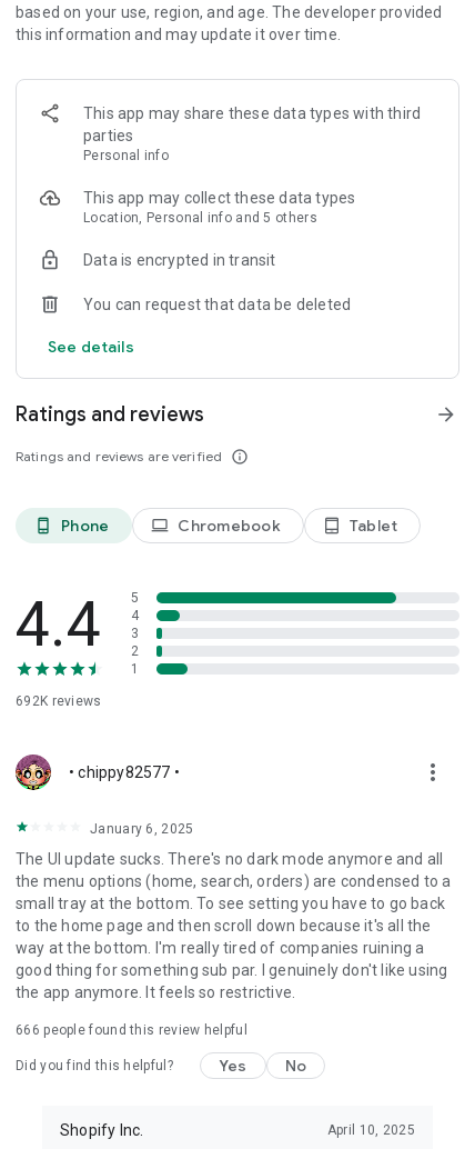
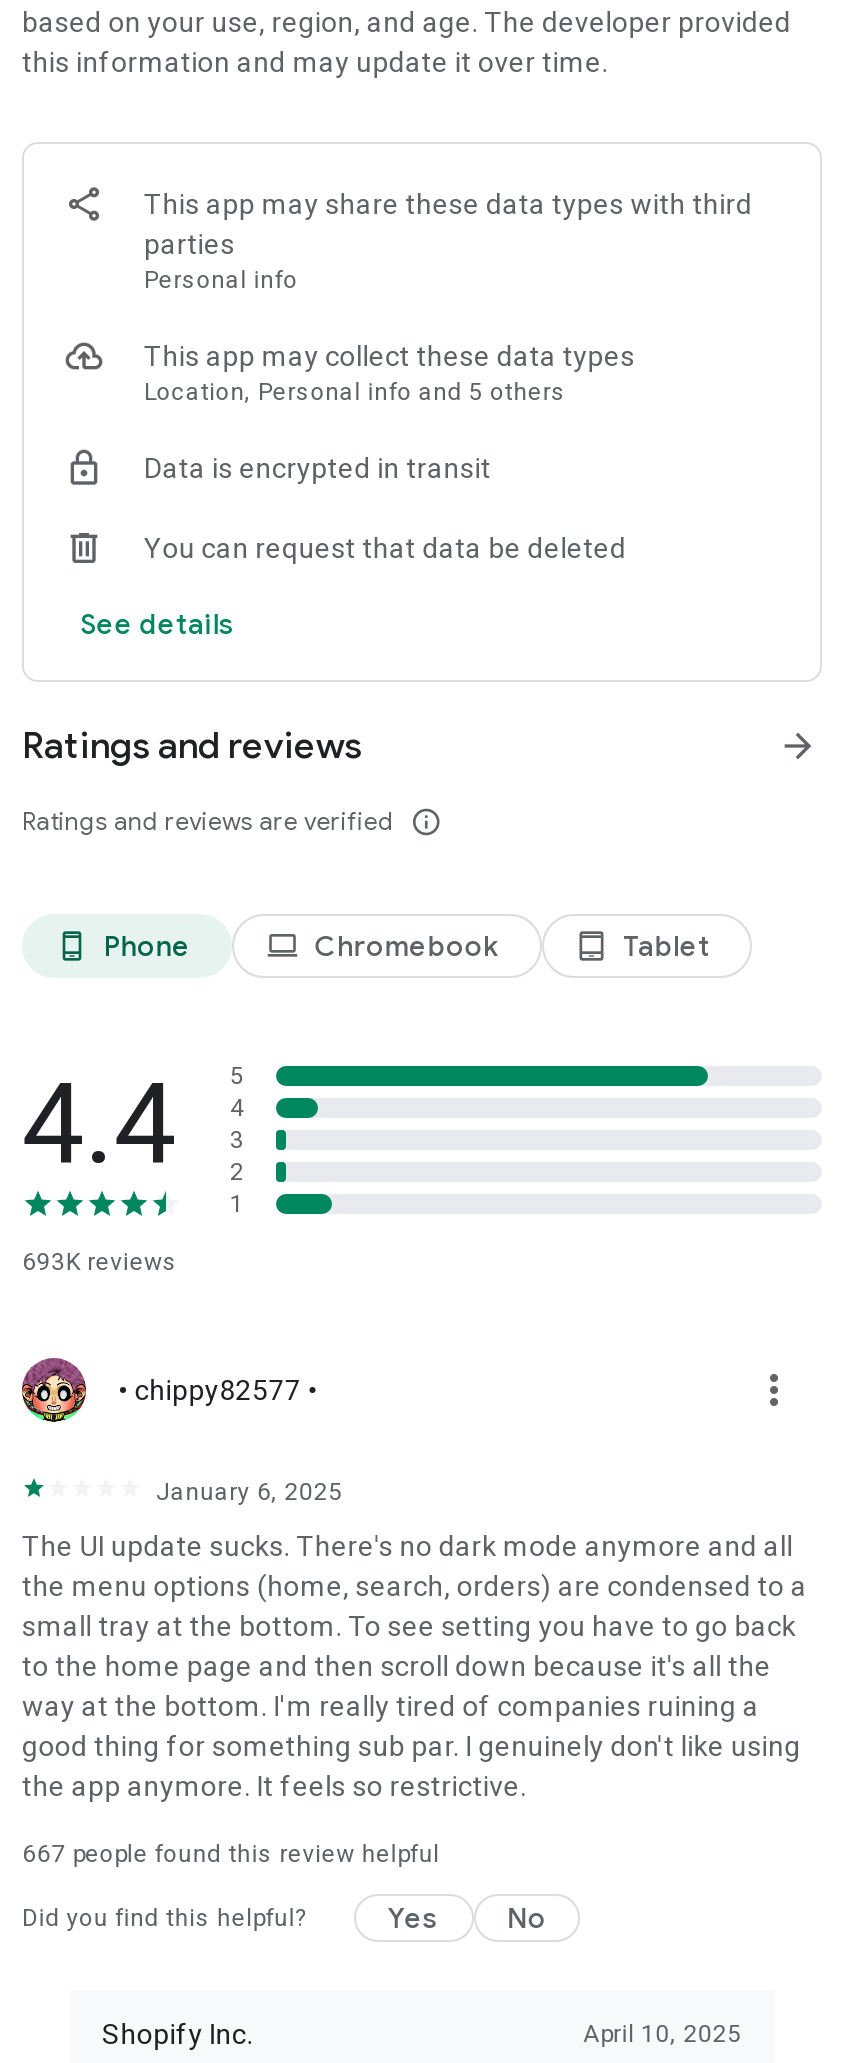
- 692K reviews
+ 693K reviews

- 666 people found this review helpful
+ 667 people found this review helpful
